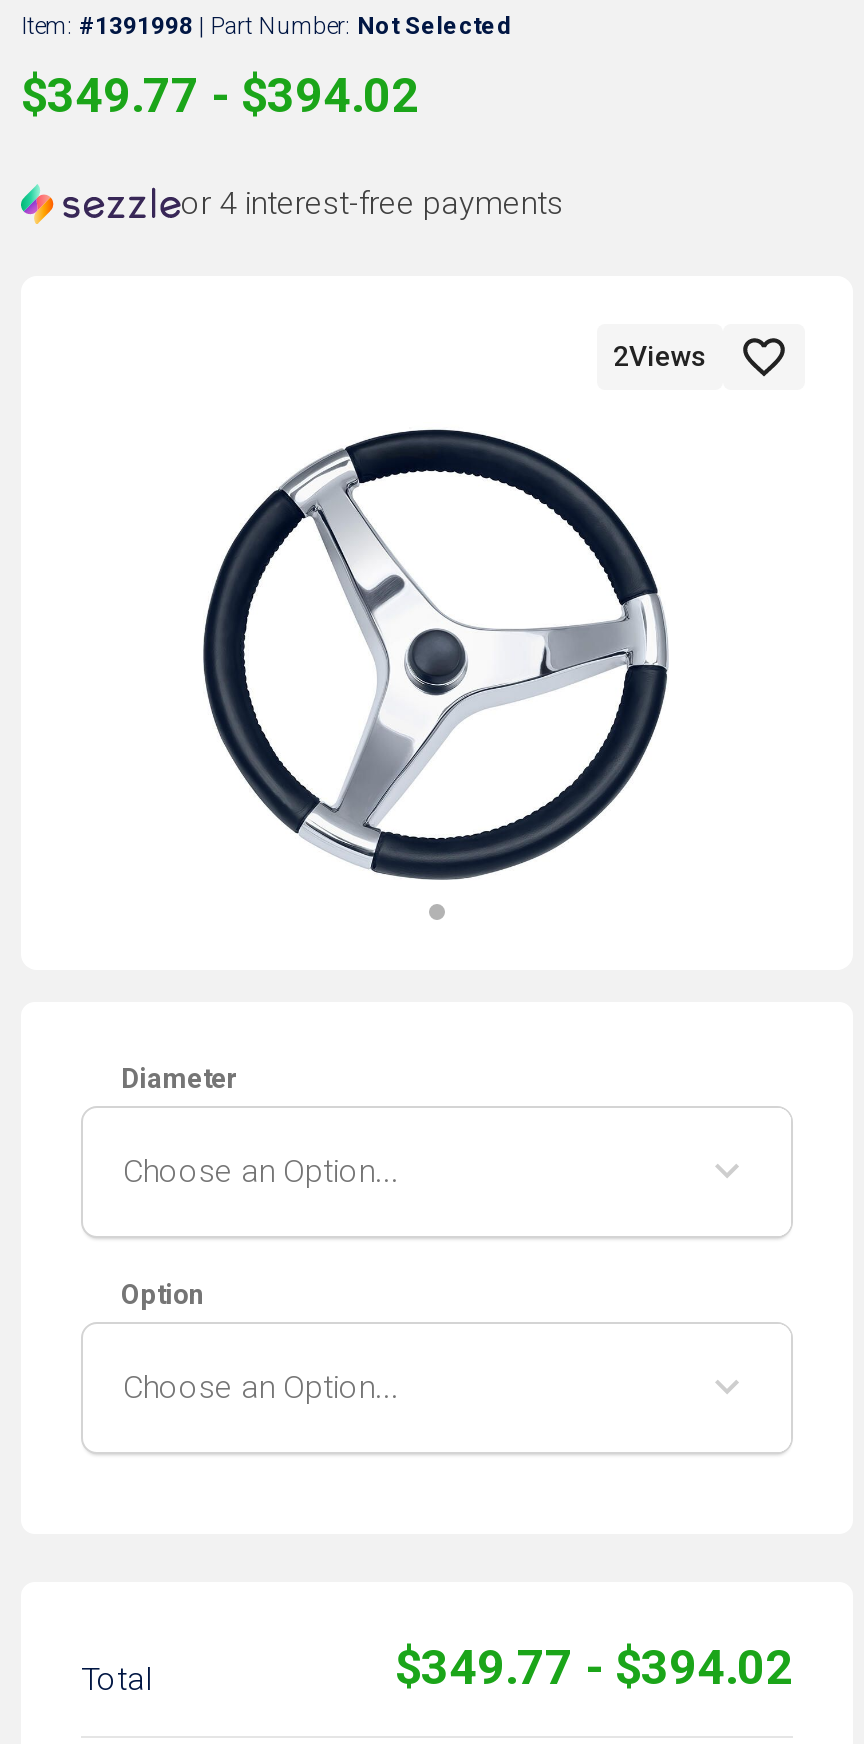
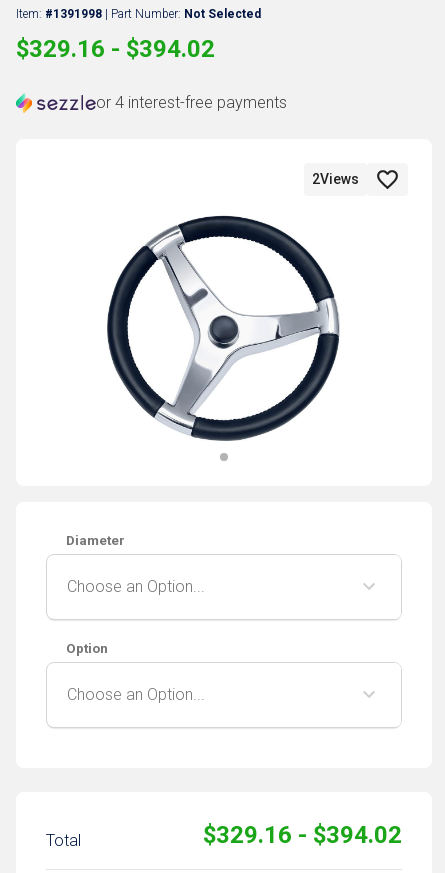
- $349.77 - $394.02
+ $329.16 - $394.02

- $349.77 - $394.02
+ $329.16 - $394.02
